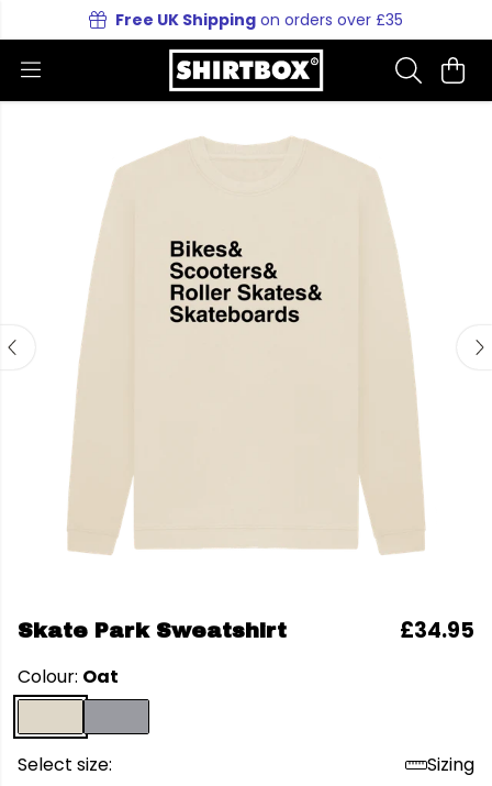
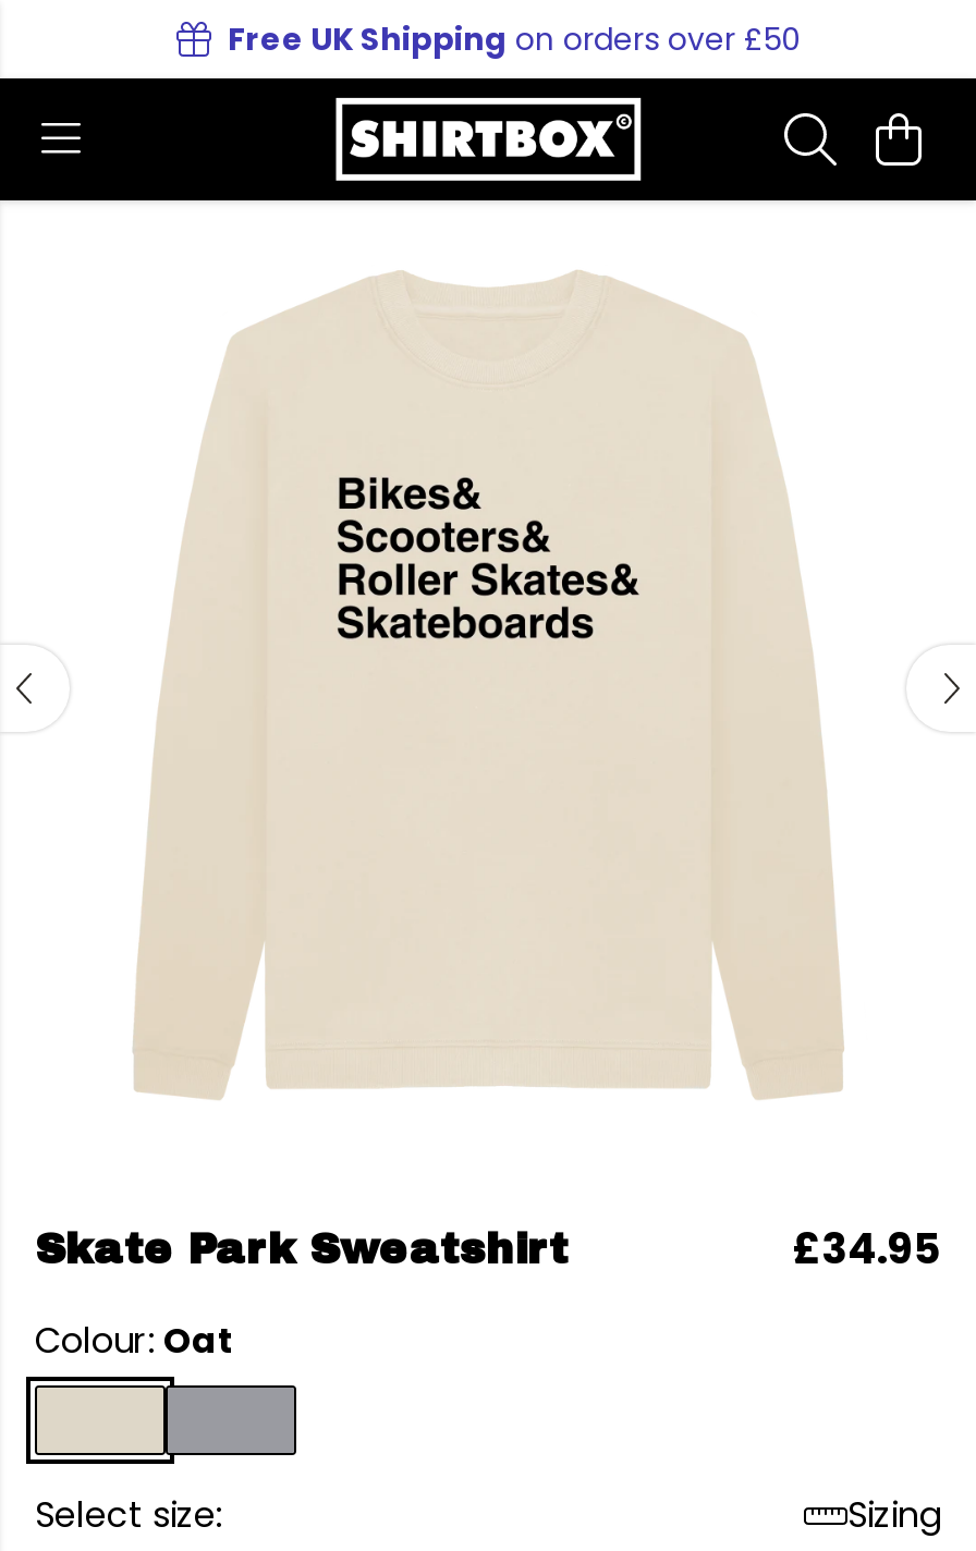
- Free UK Shipping on orders over £35
+ Free UK Shipping on orders over £50
